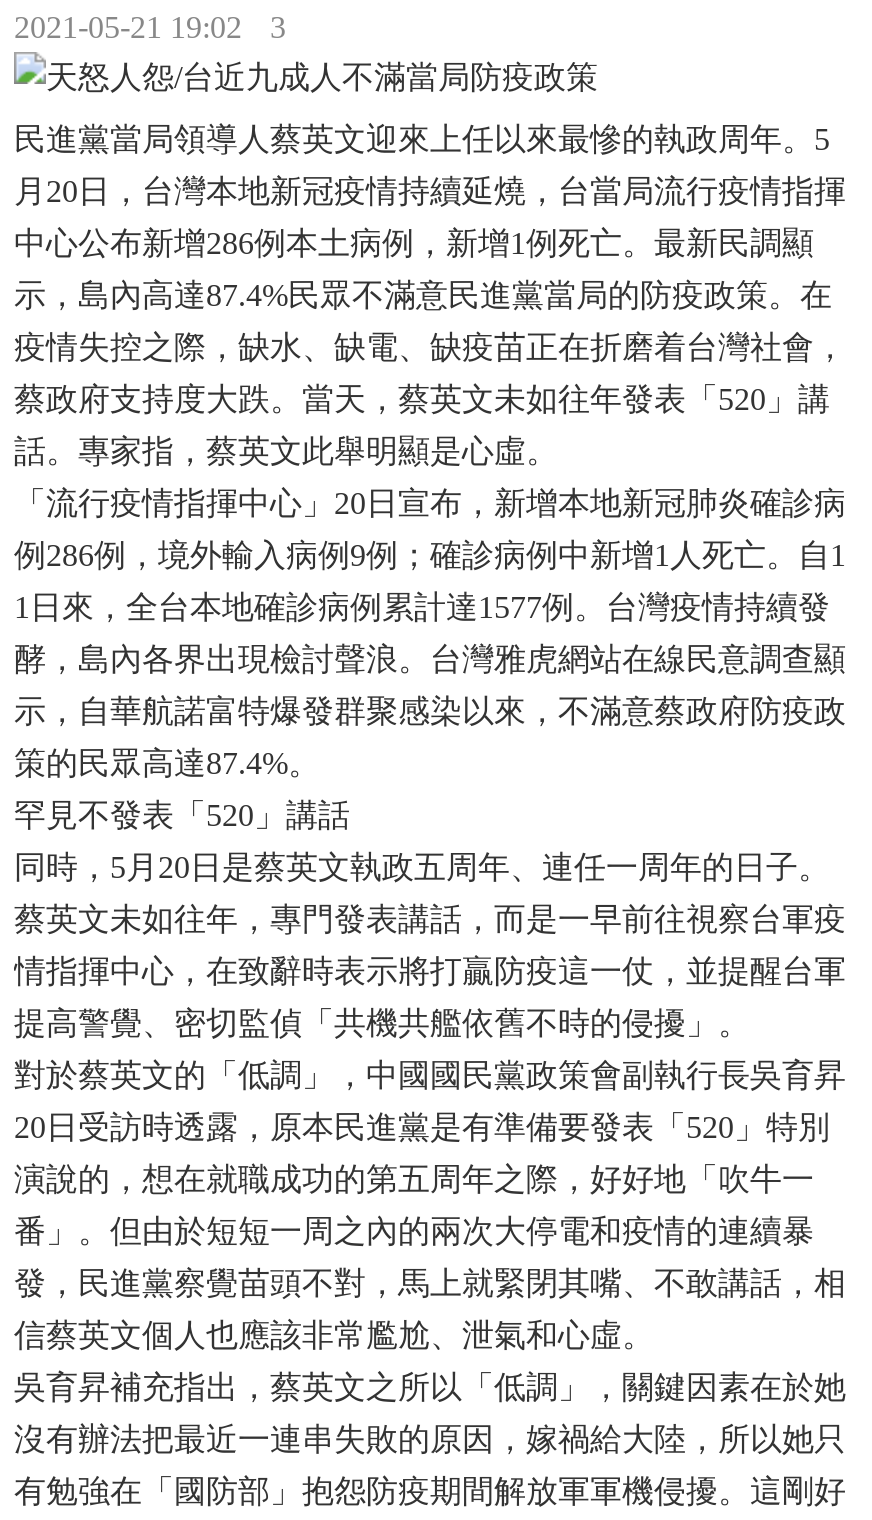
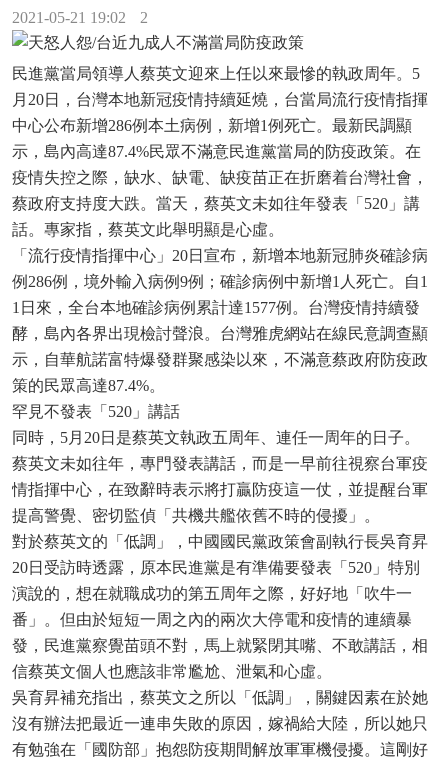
- 2021-05-21 19:02 3
+ 2021-05-21 19:02 2
